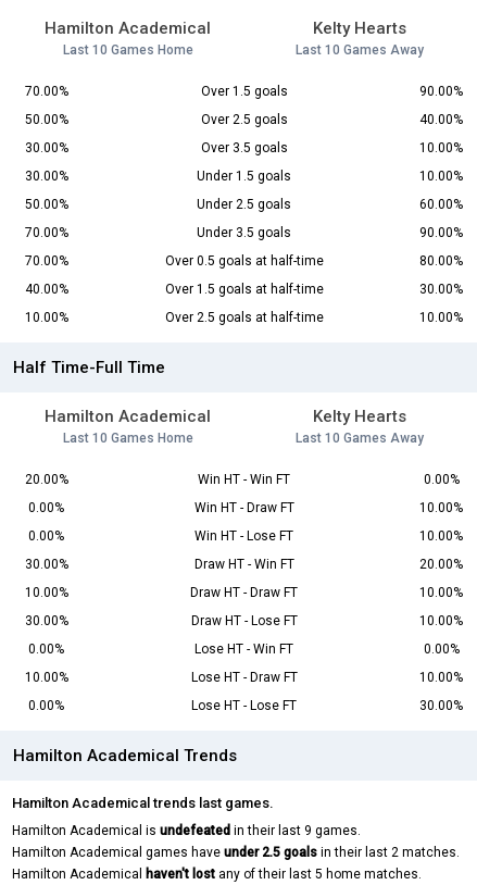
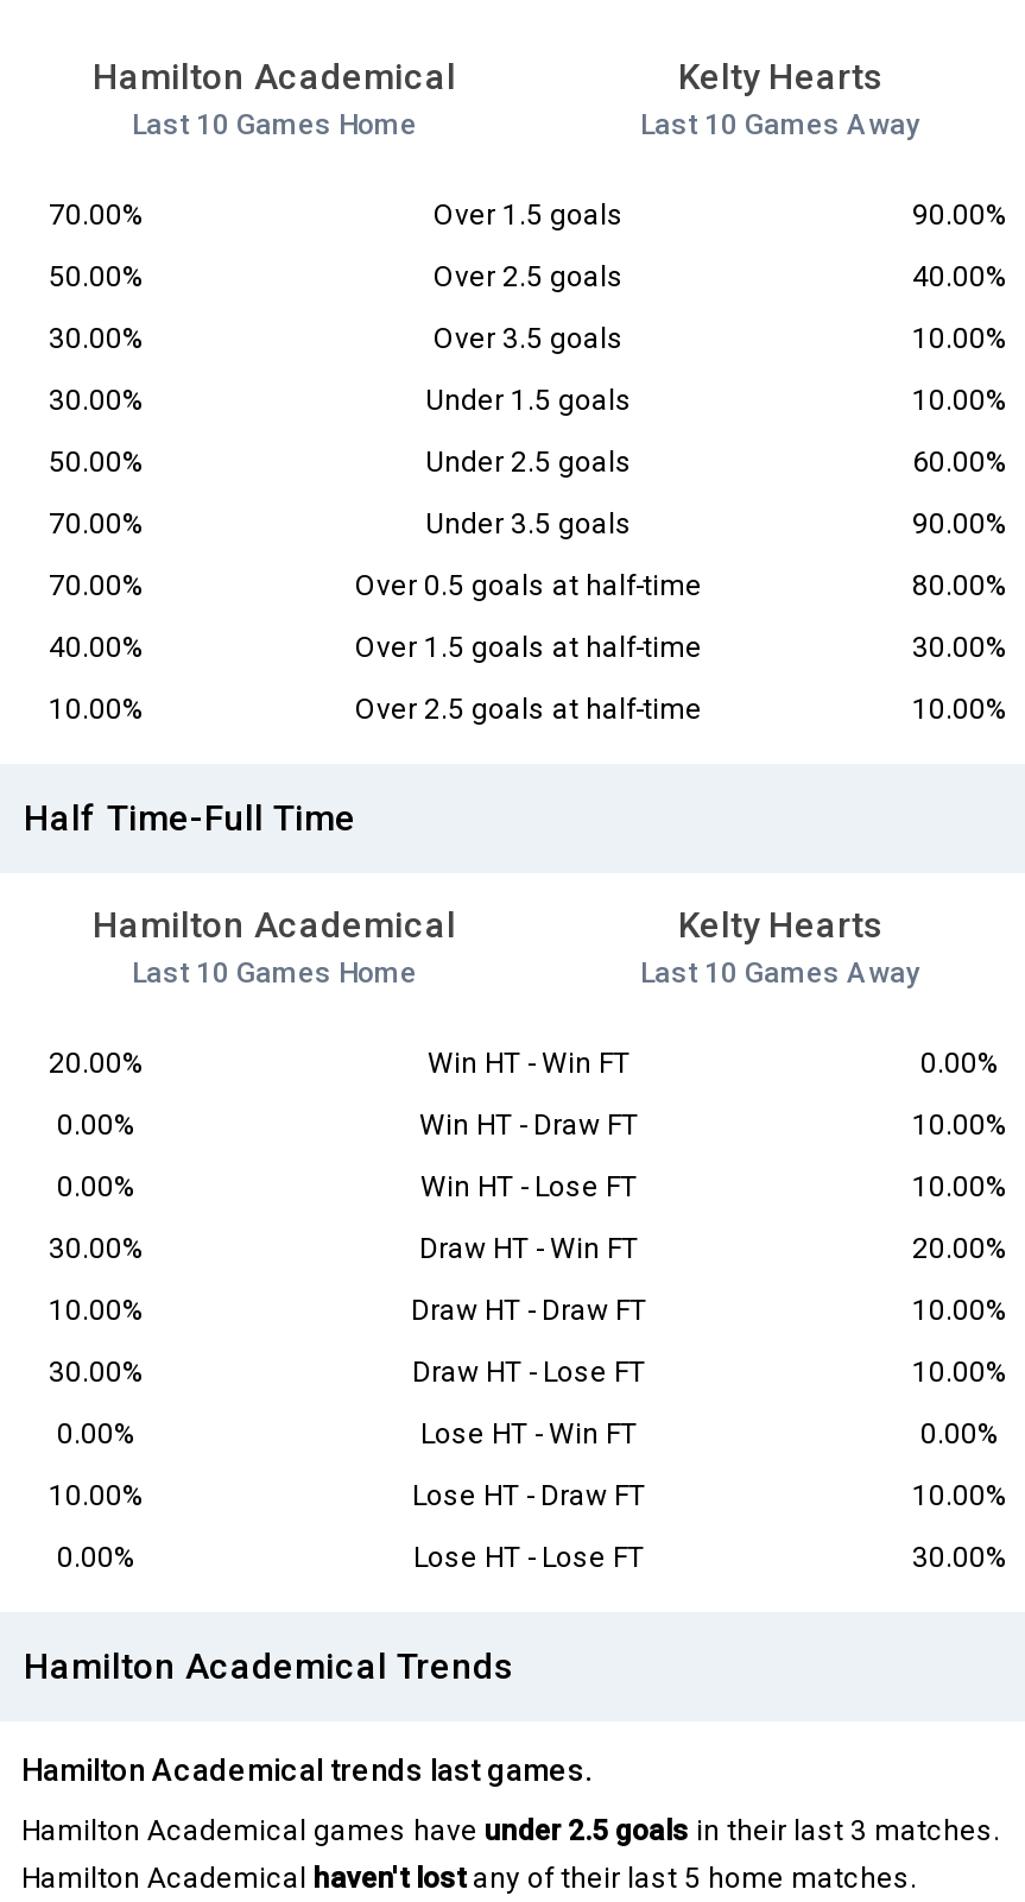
- Hamilton Academical is undefeated in their last 9 games.
- Hamilton Academical games have under 2.5 goals in their last 2 matches.
+ Hamilton Academical games have under 2.5 goals in their last 3 matches.
